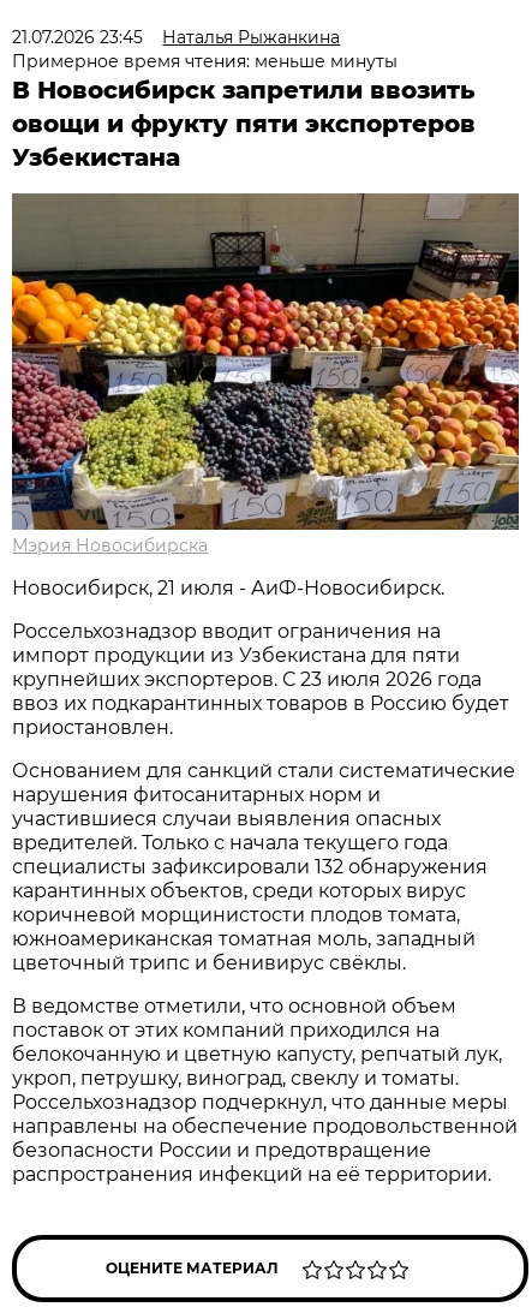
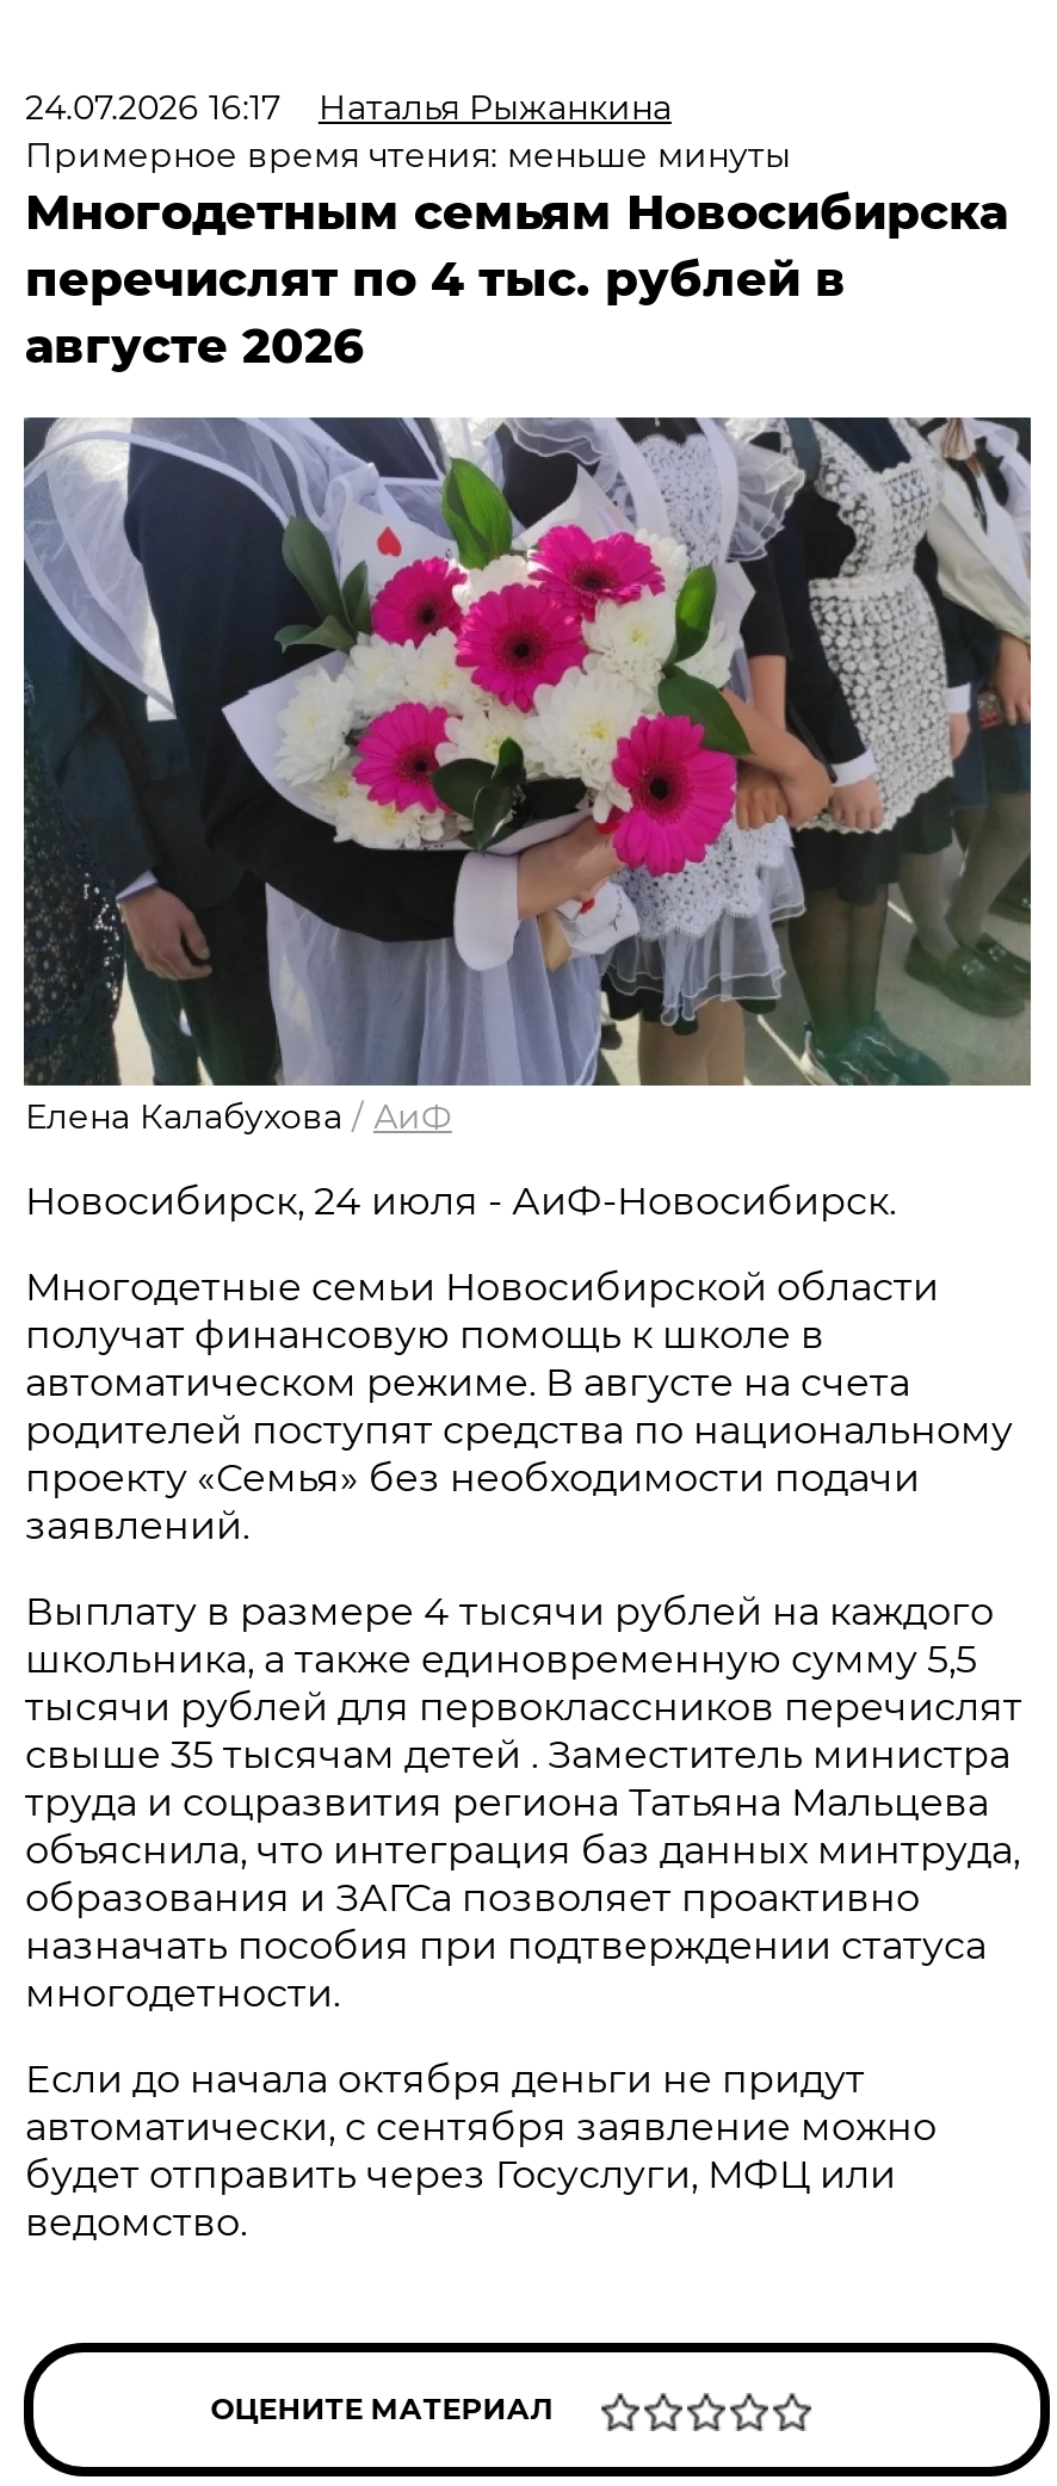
- 21.07.2026 23:45 Наталья Рыжанкина
+ 24.07.2026 16:17 Наталья Рыжанкина

- В Новосибирск запретили ввозить
- овощи и фрукту пяти экспортеров
- Узбекистана
+ Многодетным семьям Новосибирска
+ перечислят по 4 тыс. рублей в
+ августе 2026

- [image]
- Мэрия Новосибирска
+ [image]
+ Елена Калабухова / АиФ

- Новосибирск, 21 июля - АиФ-Новосибирск.
+ Новосибирск, 24 июля - АиФ-Новосибирск.

- Россельхознадзор вводит ограничения на
- импорт продукции из Узбекистана для пяти
- крупнейших экспортеров. С 23 июля 2026 года
- ввоз их подкарантинных товаров в Россию будет
- приостановлен.
+ Многодетные семьи Новосибирской области
+ получат финансовую помощь к школе в
+ автоматическом режиме. В августе на счета
+ родителей поступят средства по национальному
+ проекту «Семья» без необходимости подачи
+ заявлений.

- Основанием для санкций стали систематические
- нарушения фитосанитарных норм и
- участившиеся случаи выявления опасных
- вредителей. Только с начала текущего года
- специалисты зафиксировали 132 обнаружения
- карантинных объектов, среди которых вирус
- коричневой морщинистости плодов томата,
- южноамериканская томатная моль, западный
- цветочный трипс и бенивирус свёклы.
+ Выплату в размере 4 тысячи рублей на каждого
+ школьника, а также единовременную сумму 5,5
+ тысячи рублей для первоклассников перечислят
+ свыше 35 тысячам детей . Заместитель министра
+ труда и соцразвития региона Татьяна Мальцева
+ объяснила, что интеграция баз данных минтруда,
+ образования и ЗАГСа позволяет проактивно
+ назначать пособия при подтверждении статуса
+ многодетности.

- В ведомстве отметили, что основной объем
- поставок от этих компаний приходился на
- белокочанную и цветную капусту, репчатый лук,
- укроп, петрушку, виноград, свеклу и томаты.
- Россельхознадзор подчеркнул, что данные меры
- направлены на обеспечение продовольственной
- безопасности России и предотвращение
- распространения инфекций на её территории.
+ Если до начала октября деньги не придут
+ автоматически, с сентября заявление можно
+ будет отправить через Госуслуги, МФЦ или
+ ведомство.
